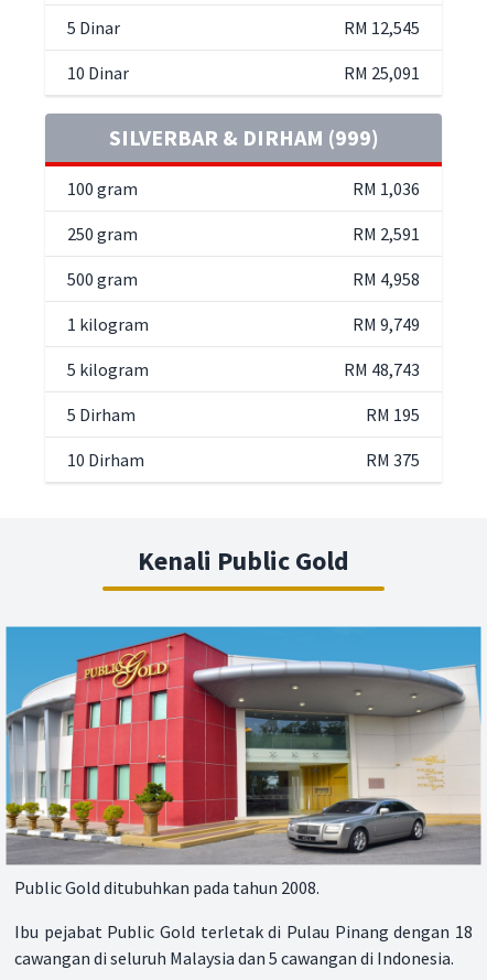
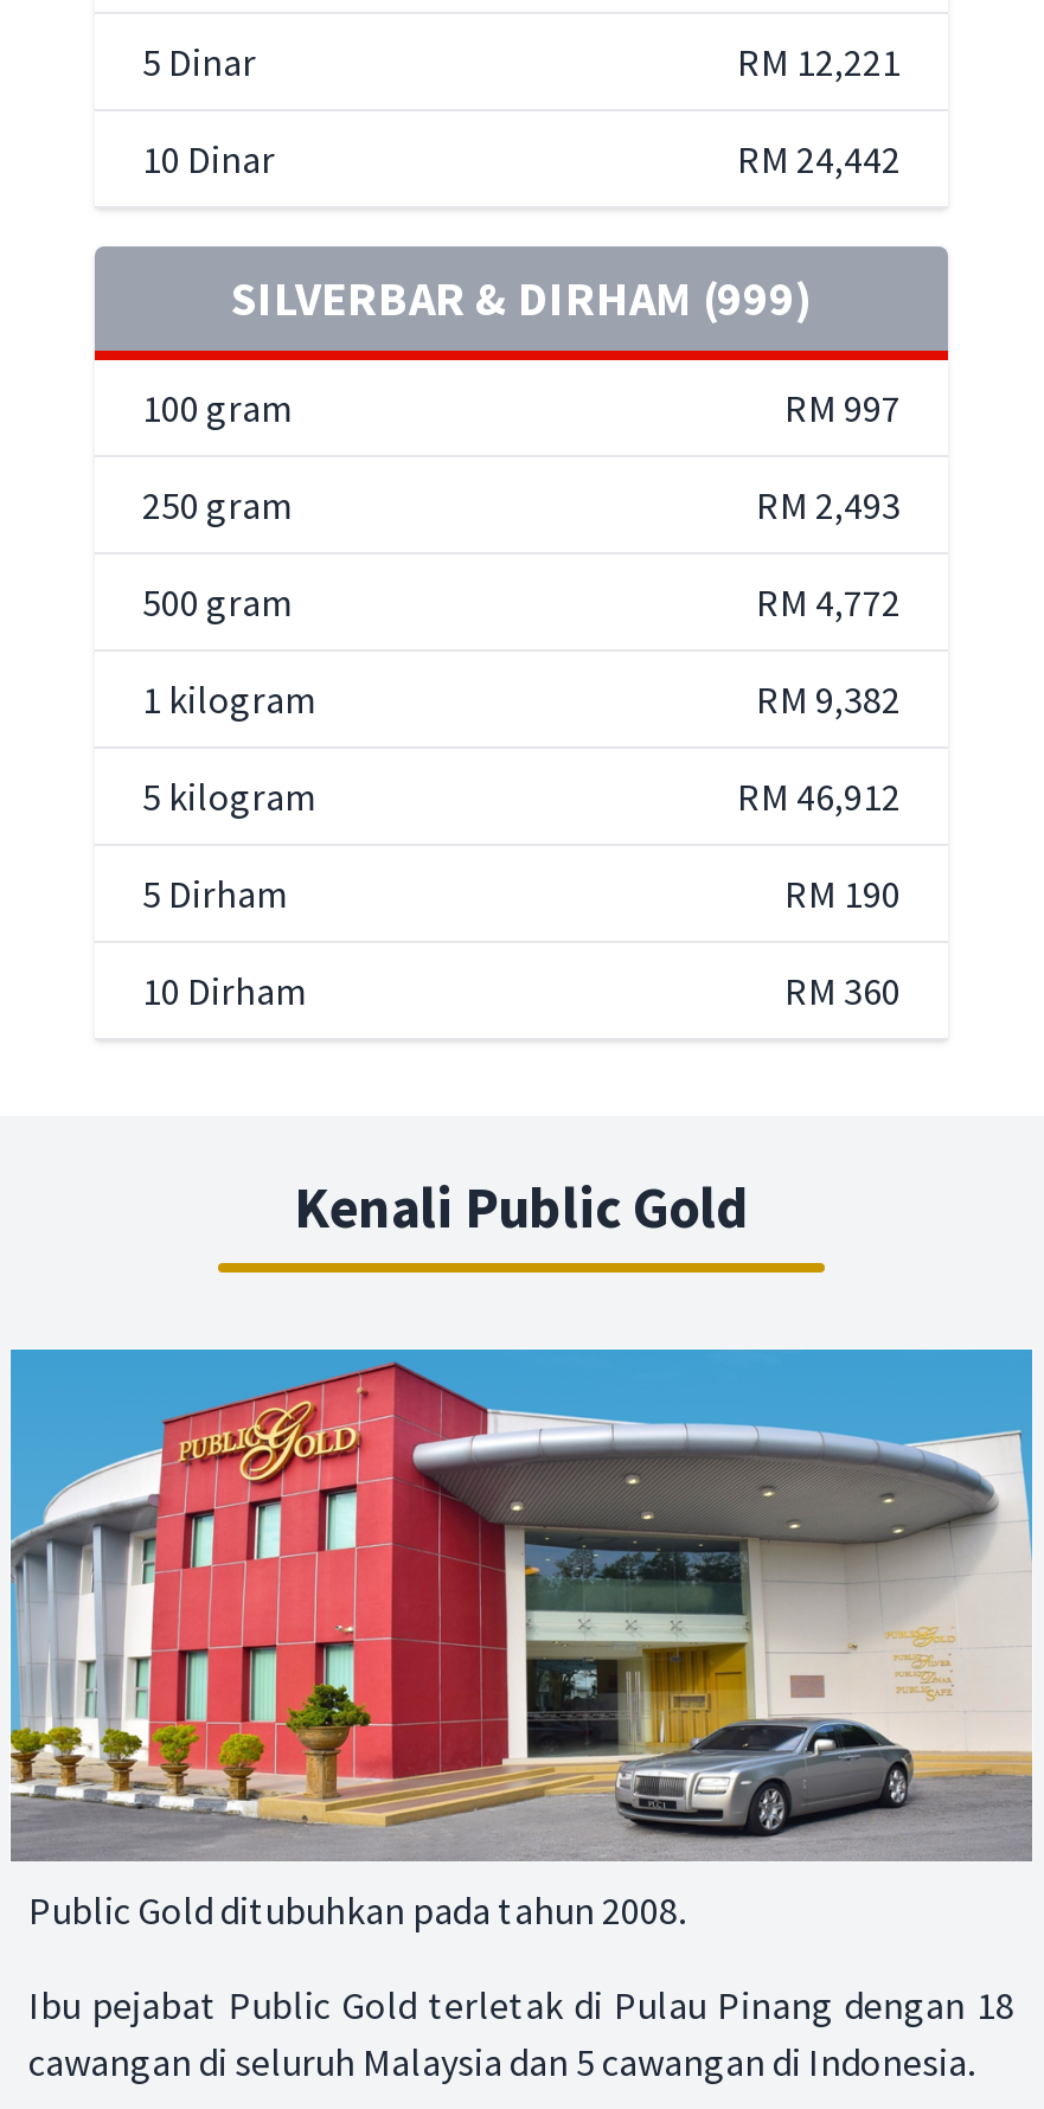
- RM 12,545
+ RM 12,221

- RM 25,091
+ RM 24,442

- RM 1,036
+ RM 997

- RM 2,591
+ RM 2,493

- RM 4,958
+ RM 4,772

- RM 9,749
+ RM 9,382

- RM 48,743
+ RM 46,912

- RM 195
+ RM 190

- RM 375
+ RM 360
